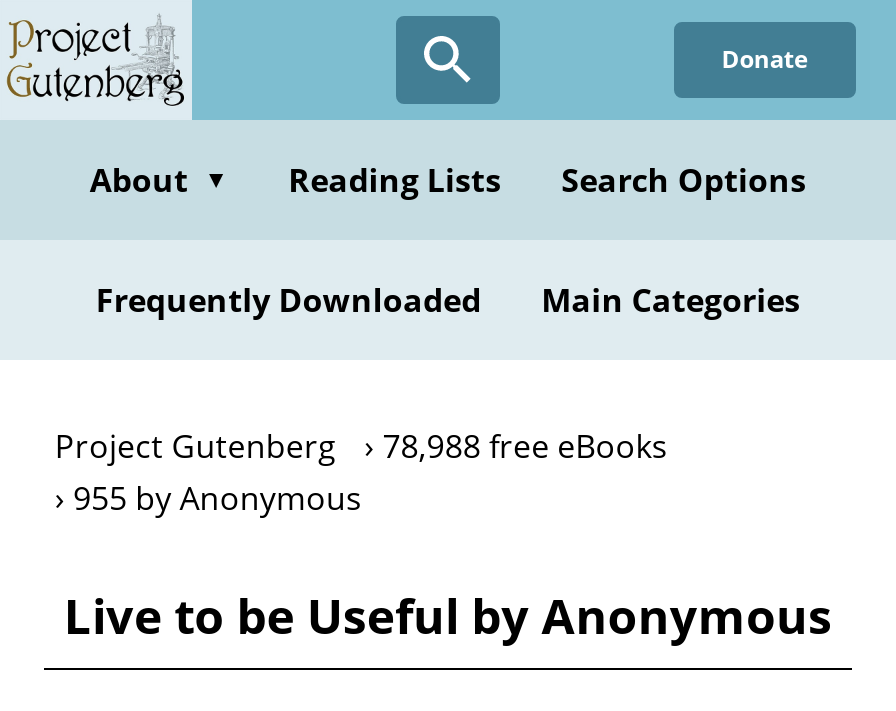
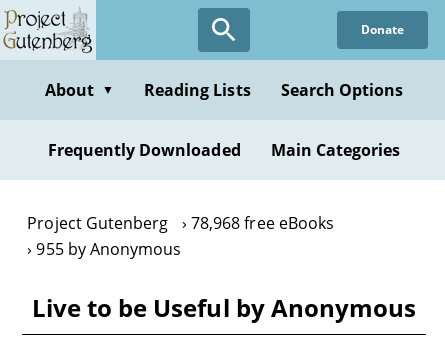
- Project Gutenberg 78,988 free eBooks
+ Project Gutenberg 78,968 free eBooks
